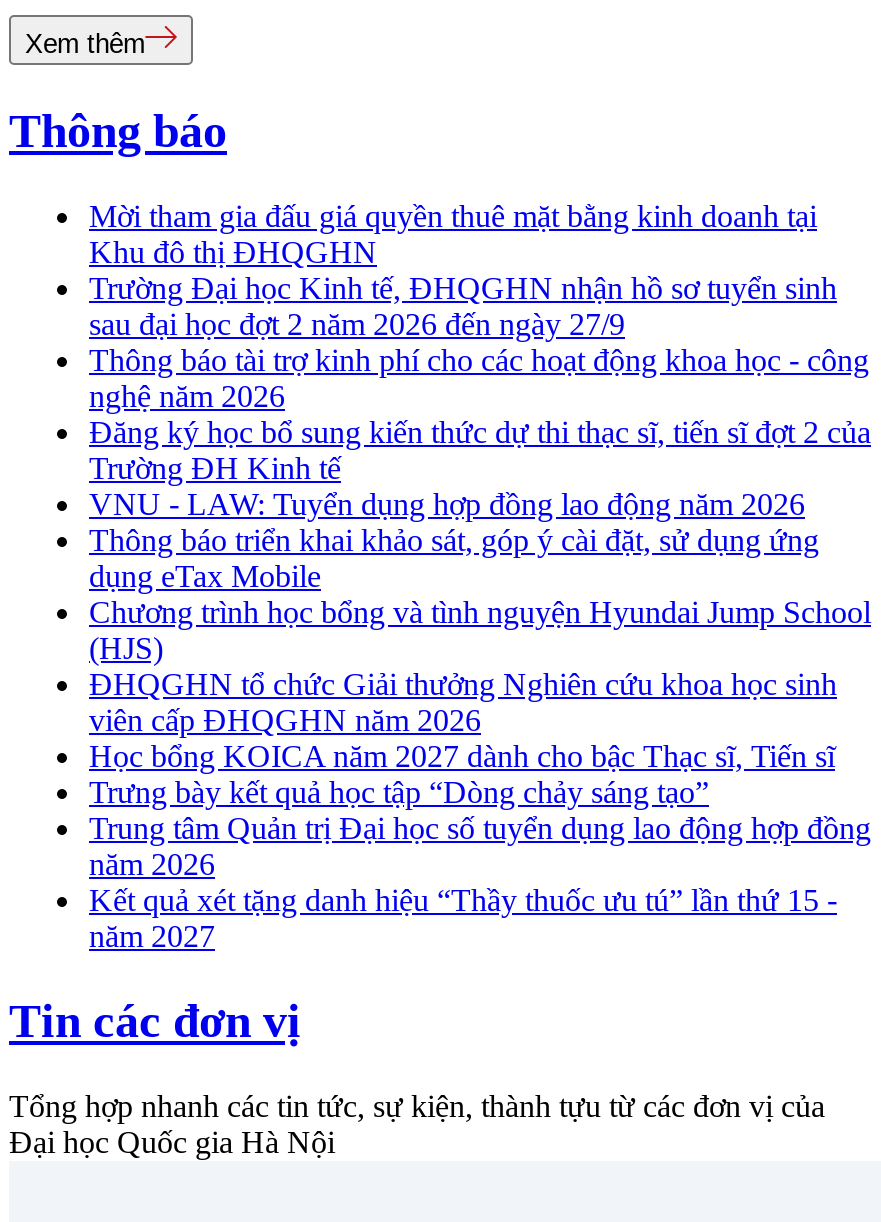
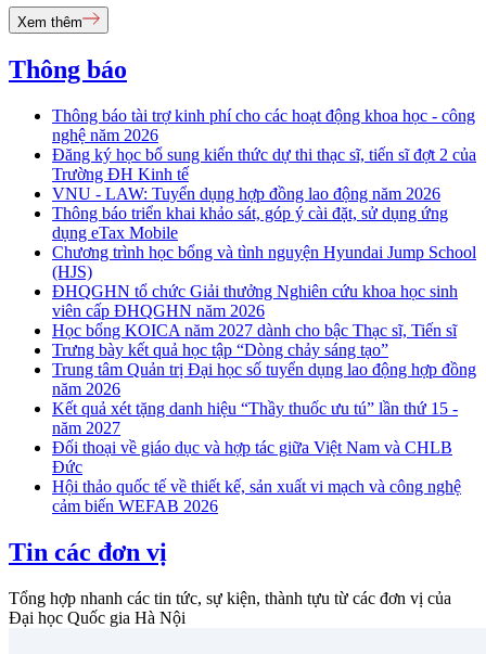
- Mời tham gia đấu giá quyền thuê mặt bằng kinh doanh tại
- Khu đô thị ĐHQGHN
- Trường Đại học Kinh tế, ĐHQGHN nhận hồ sơ tuyển sinh
- sau đại học đợt 2 năm 2026 đến ngày 27/9

moved up: Thông báo tài trợ kinh phí cho các hoạt động khoa học - công | nghệ năm 2026 | Đăng ký học bổ sung kiến thức dự thi thạc sĩ, tiến sĩ đợt 2 của | ... | Kết quả xét tặng danh hiệu “Thầy thuốc ưu tú” lần thứ 15 - | năm 2027

+ Đối thoại về giáo dục và hợp tác giữa Việt Nam và CHLB
+ Đức
+ Hội thảo quốc tế về thiết kế, sản xuất vi mạch và công nghệ
+ cảm biến WEFAB 2026
